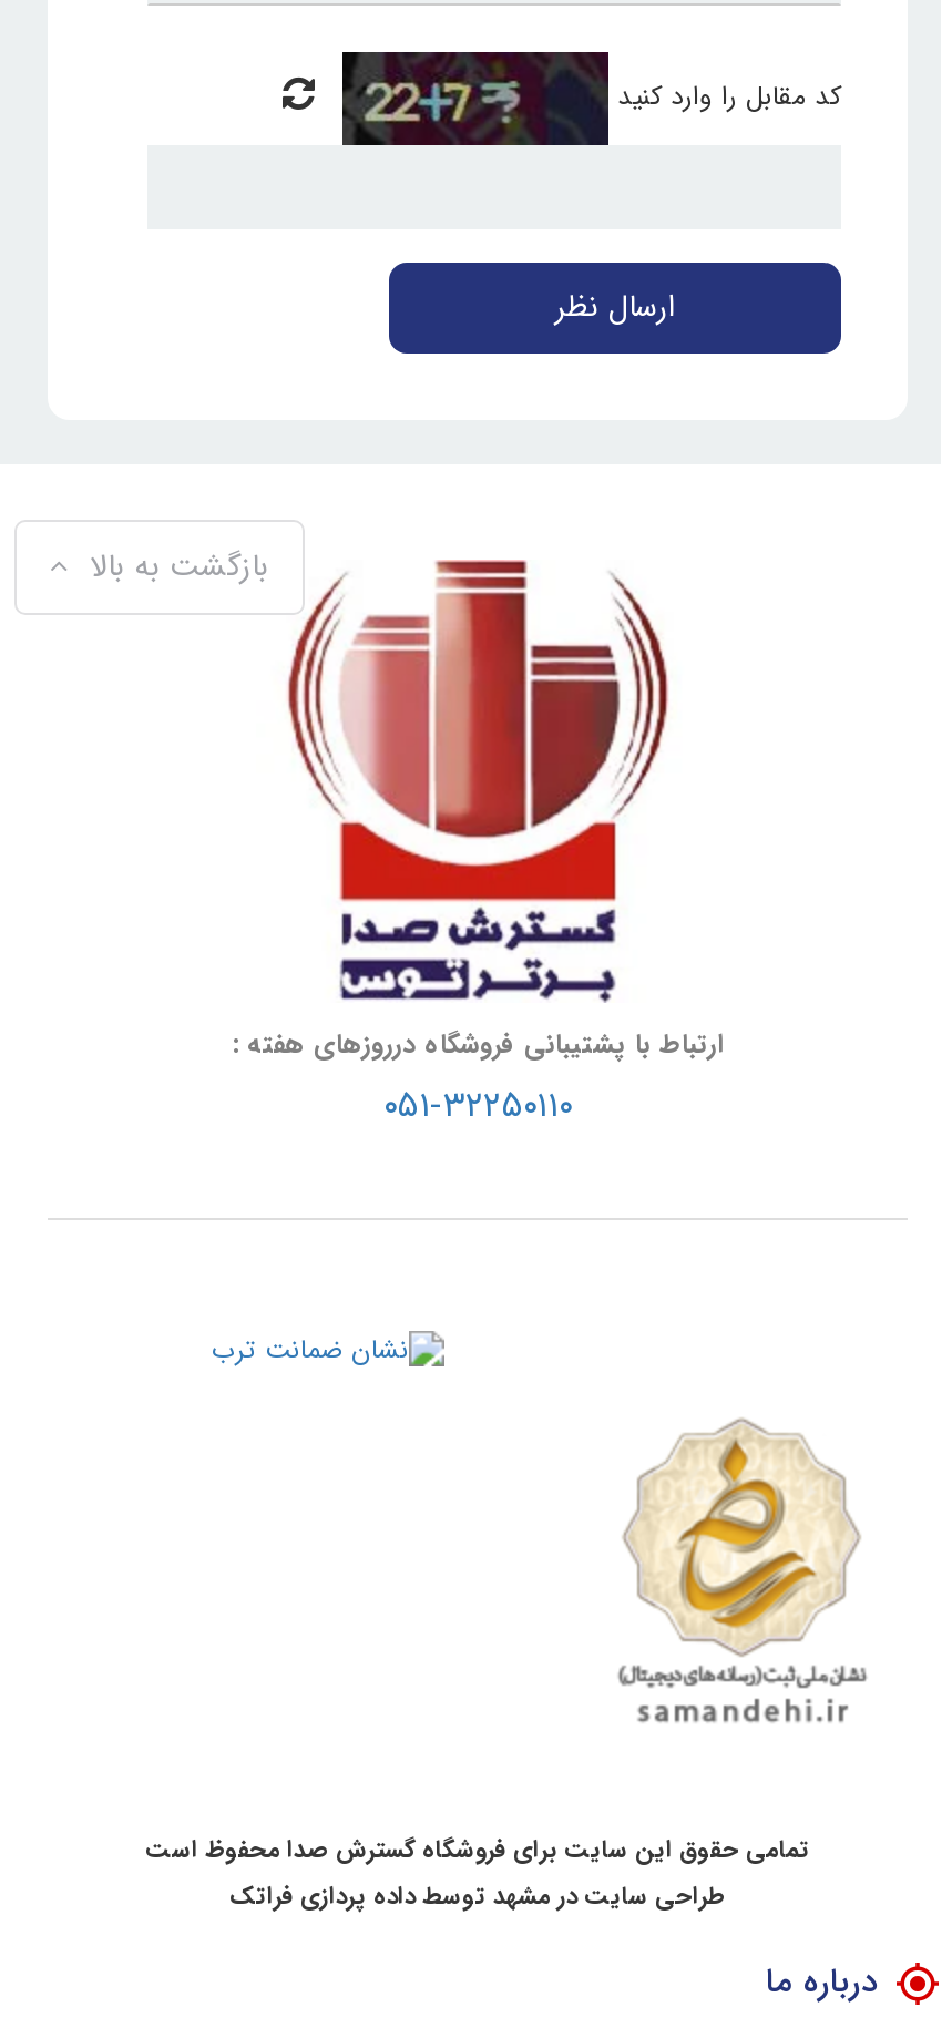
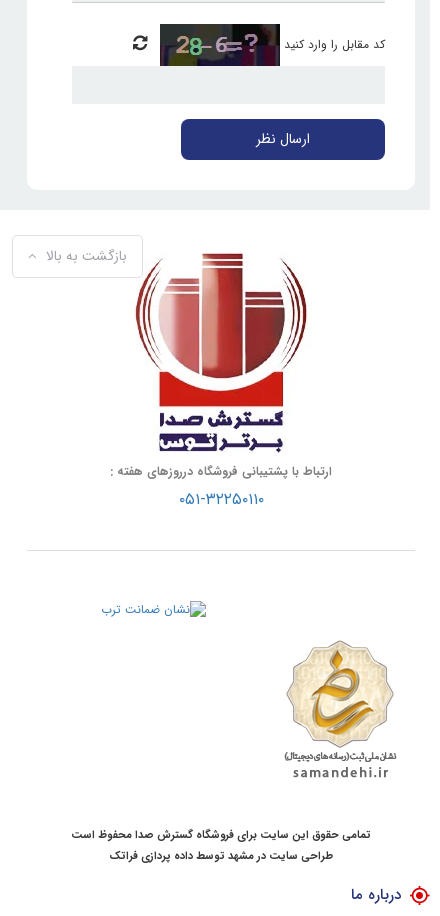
- [image]
+ [image]
